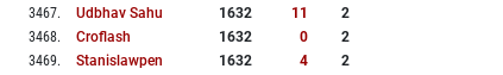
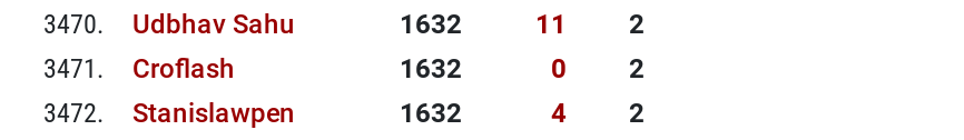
- 3467. Udbhav Sahu
+ 3470. Udbhav Sahu

- 3468. Croflash
+ 3471. Croflash

- 3469. Stanislawpen
+ 3472. Stanislawpen
